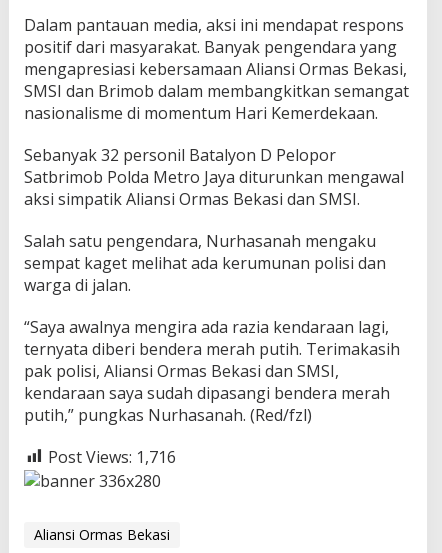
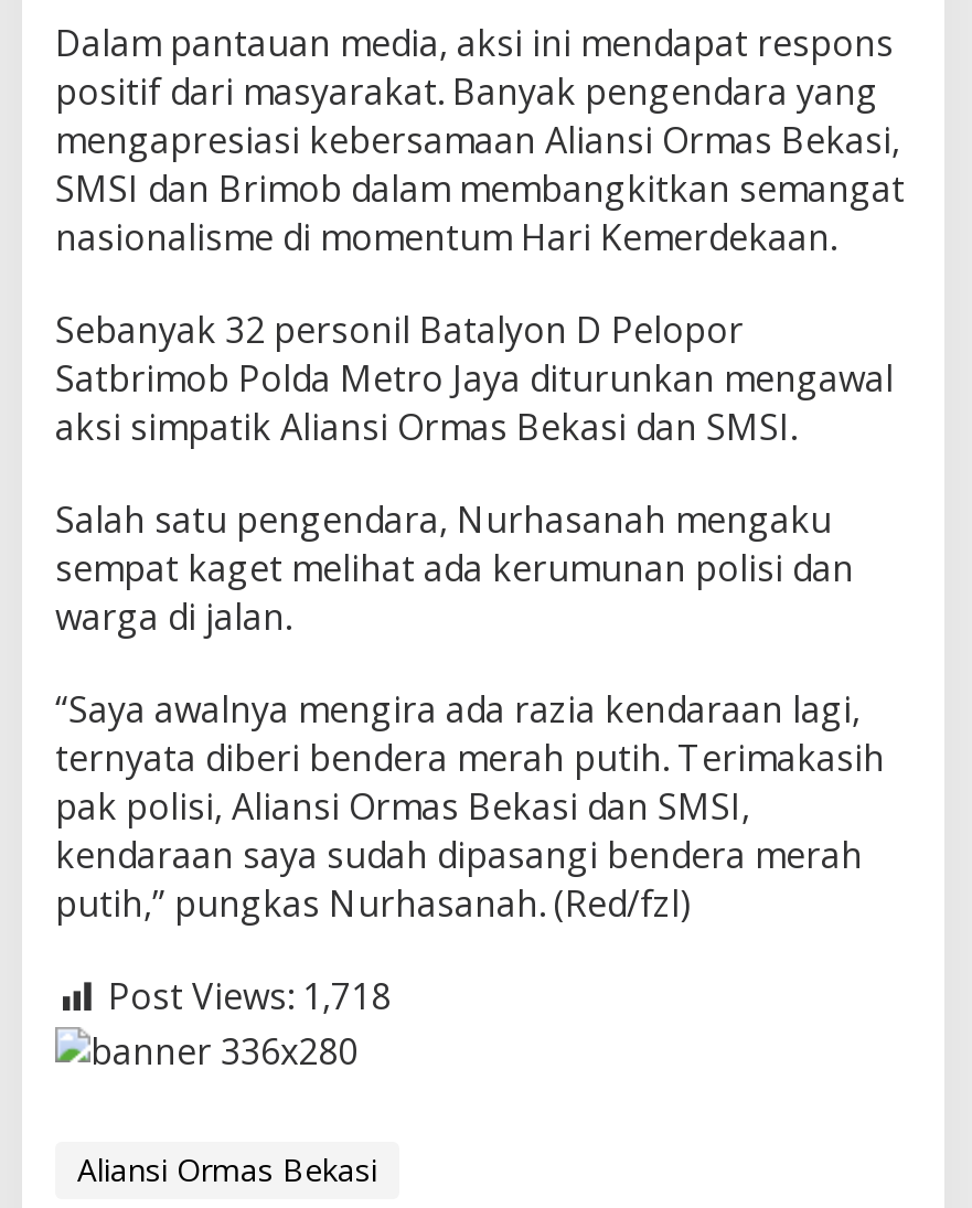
- Post Views: 1,716
+ Post Views: 1,718
